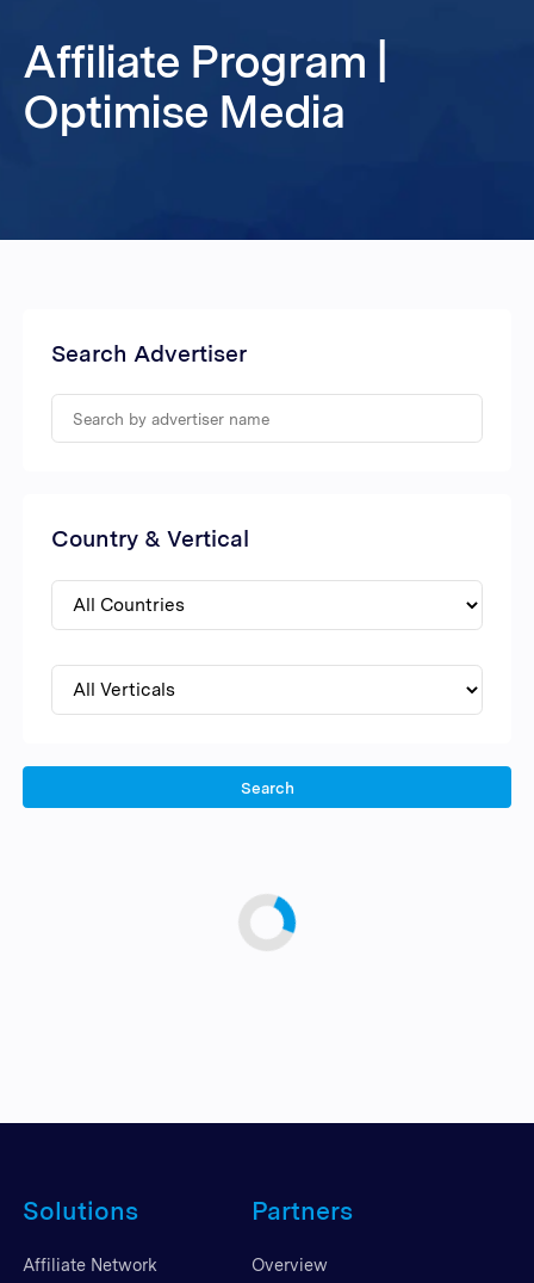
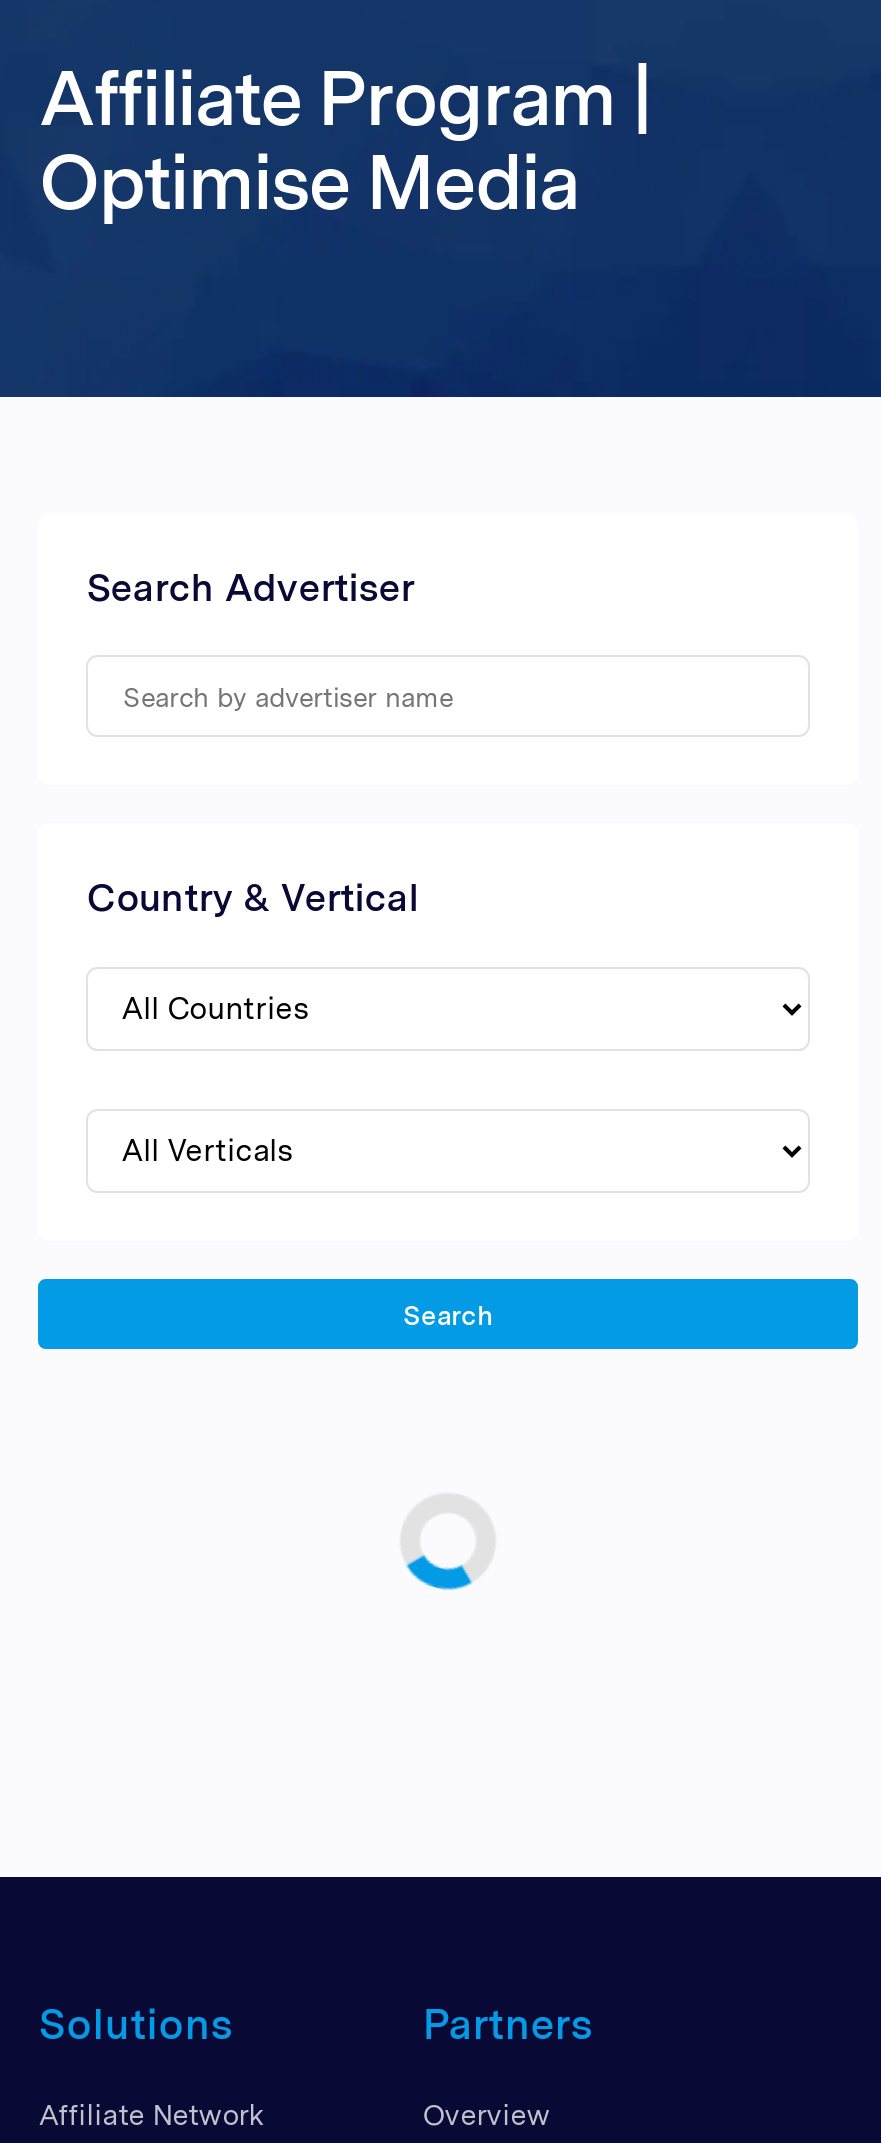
- [image]
+ [image]
